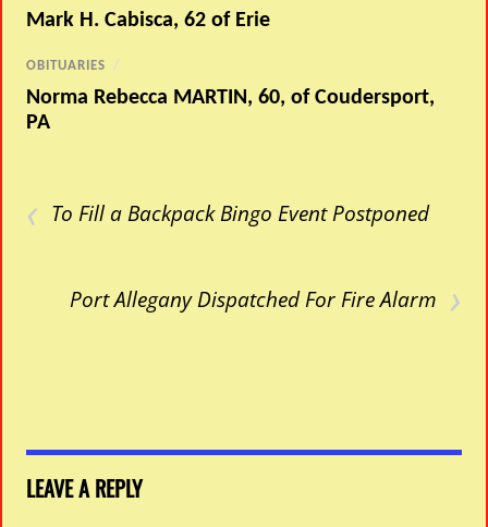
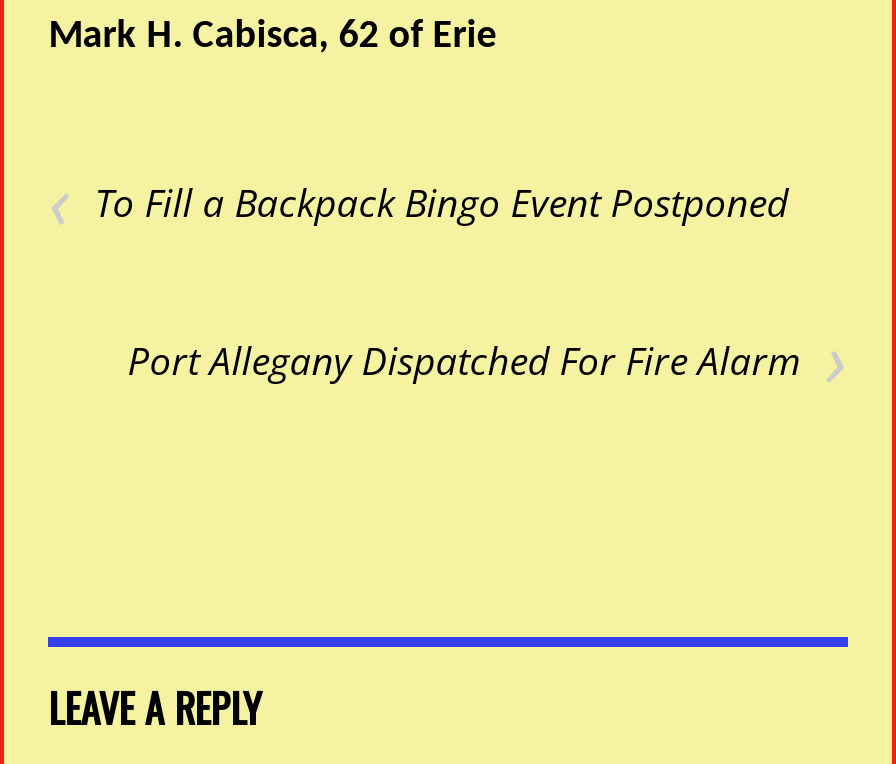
- OBITUARIES /
- Norma Rebecca MARTIN, 60, of Coudersport,
- PA
